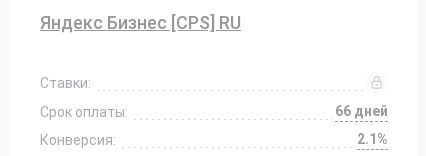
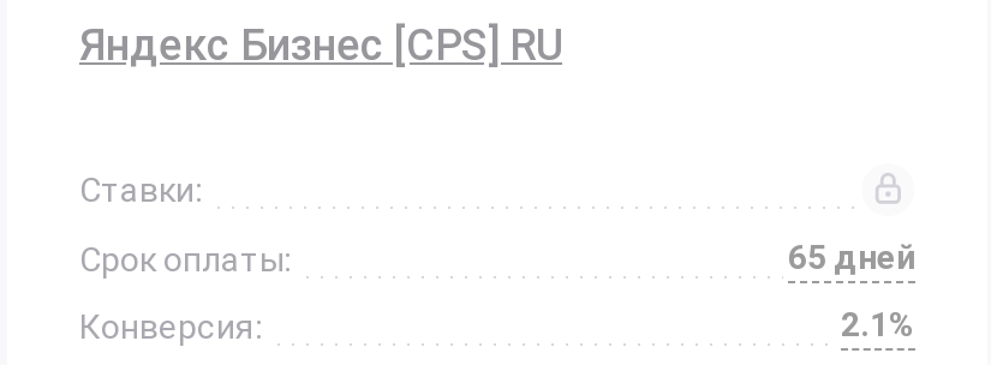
- 66 дней
+ 65 дней
